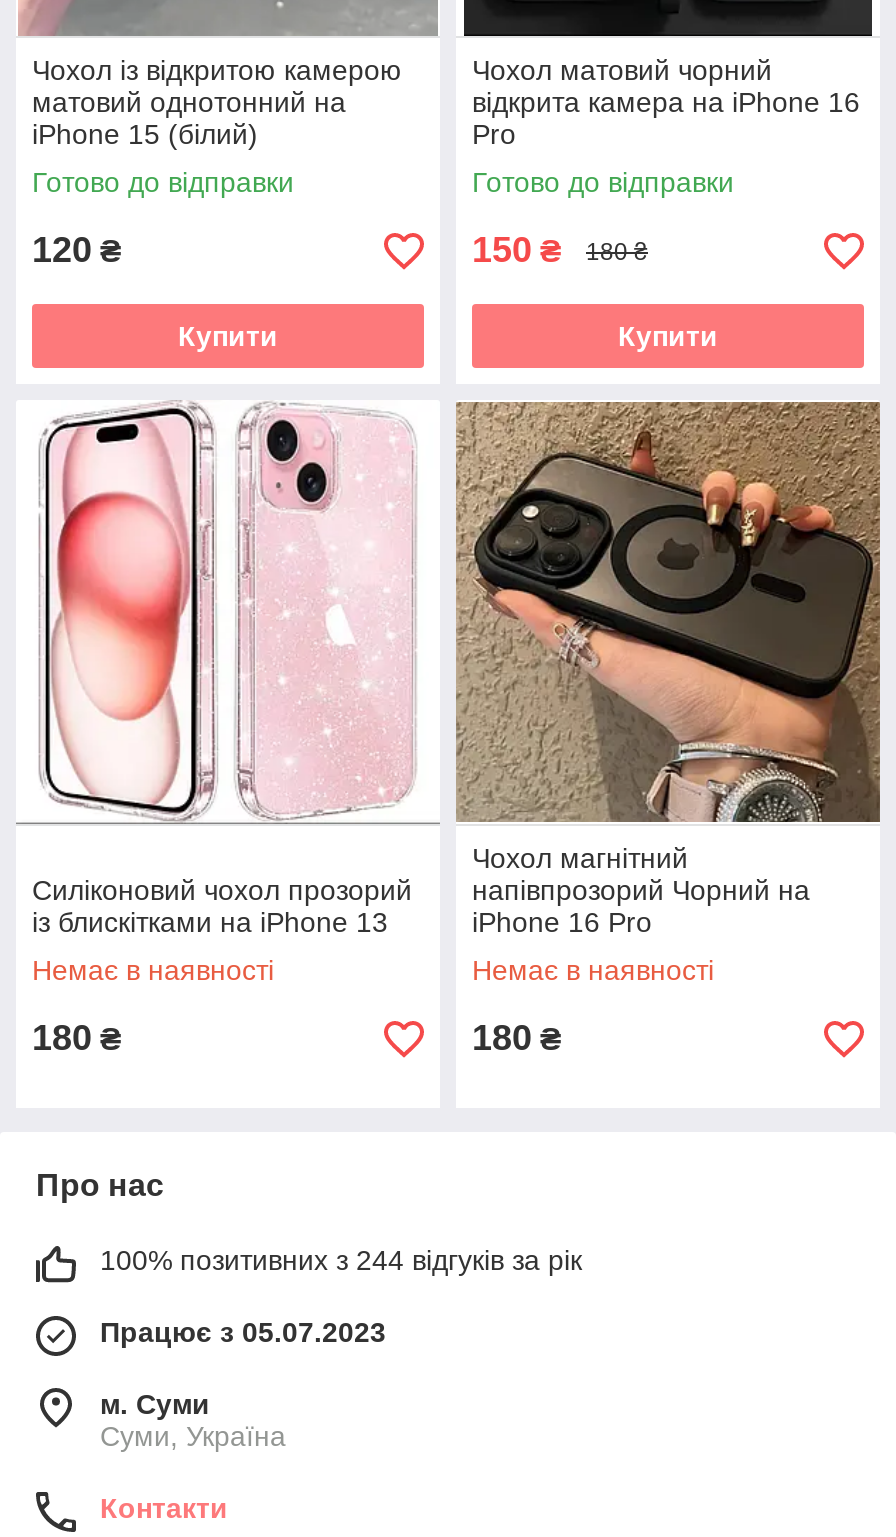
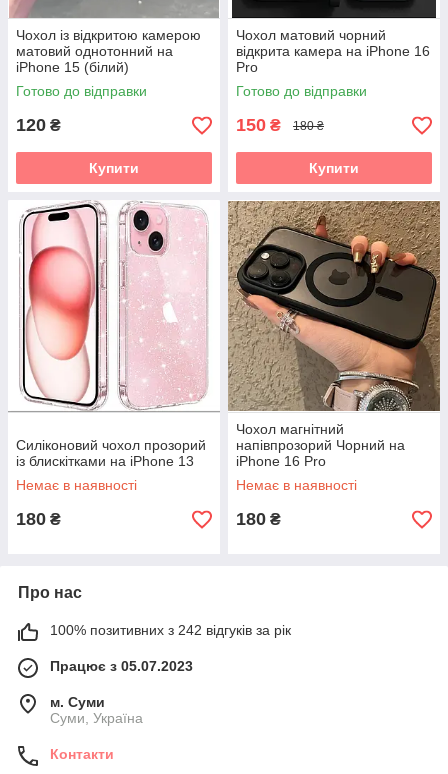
- 100% позитивних з 244 відгуків за рік
+ 100% позитивних з 242 відгуків за рік
